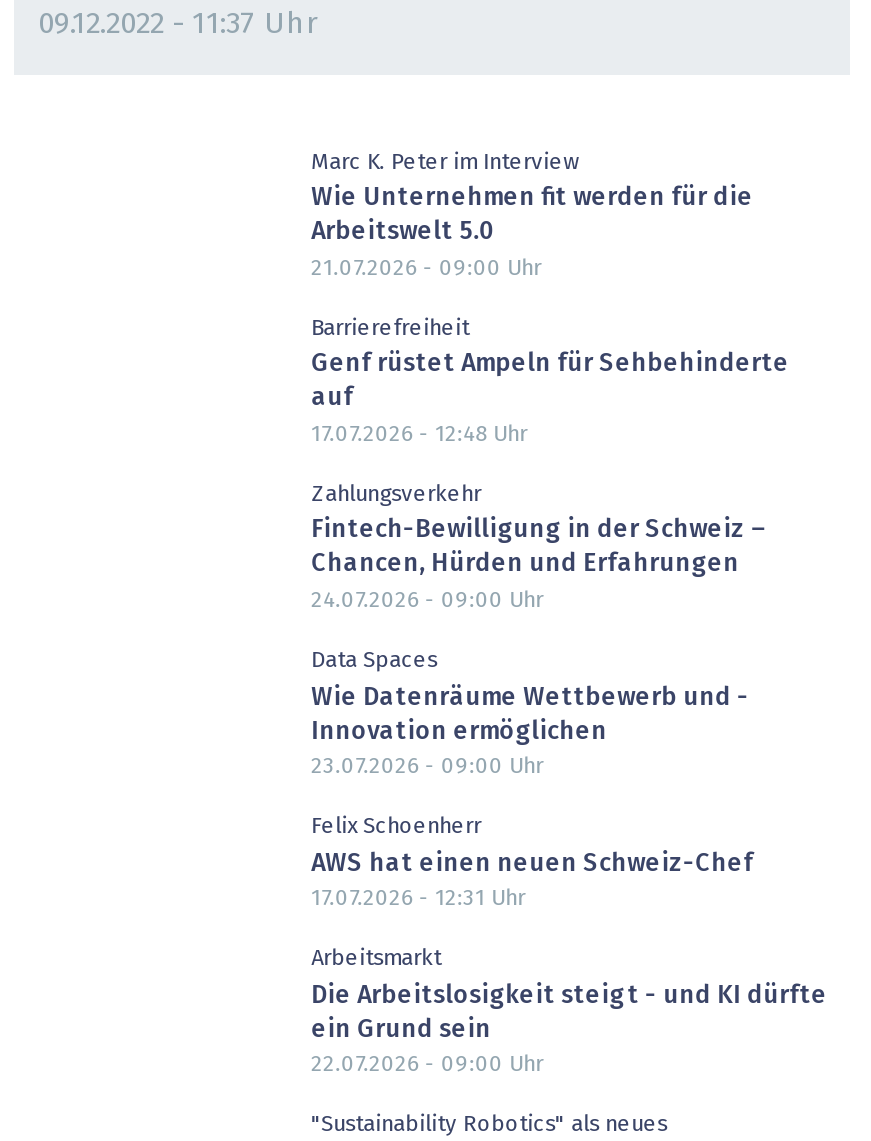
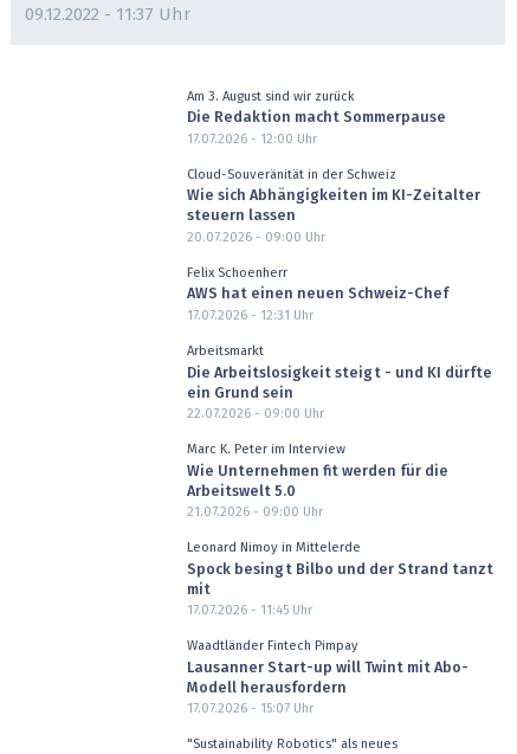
moved down: Marc K. Peter im Interview | Wie Unternehmen fit werden für die | Arbeitswelt 5.0 | 21.07.2026 - 09:00 Uhr

- Barrierefreiheit
- Genf rüstet Ampeln für Sehbehinderte
- auf
- 17.07.2026 - 12:48 Uhr
- Zahlungsverkehr
- Fintech-Bewilligung in der Schweiz –
- Chancen, Hürden und Erfahrungen
- 24.07.2026 - 09:00 Uhr
- Data Spaces
- Wie Datenräume Wettbewerb und
- Innovation ermöglichen
- 23.07.2026 - 09:00 Uhr
+ Am 3. August sind wir zurück
+ Die Redaktion macht Sommerpause
+ 17.07.2026 - 12:00 Uhr
+ Cloud-Souveränität in der Schweiz
+ Wie sich Abhängigkeiten im KI-Zeitalter
+ steuern lassen
+ 20.07.2026 - 09:00 Uhr

moved up: Felix Schoenherr | AWS hat einen neuen Schweiz-Chef | 17.07.2026 - 12:31 Uhr | Arbeitsmarkt | Die Arbeitslosigkeit steigt - und KI dürfte | ein Grund sein | 22.07.2026 - 09:00 Uhr

+ Leonard Nimoy in Mittelerde
+ Spock besingt Bilbo und der Strand tanzt
+ mit
+ 17.07.2026 - 11:45 Uhr
+ Waadtländer Fintech Pimpay
+ Lausanner Start-up will Twint mit Abo-
+ Modell herausfordern
+ 17.07.2026 - 15:07 Uhr
